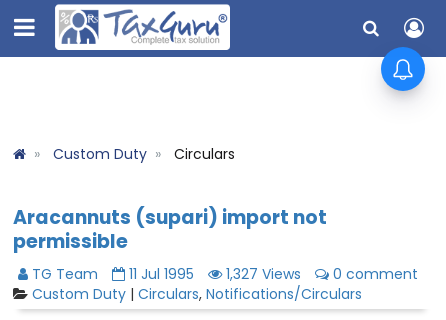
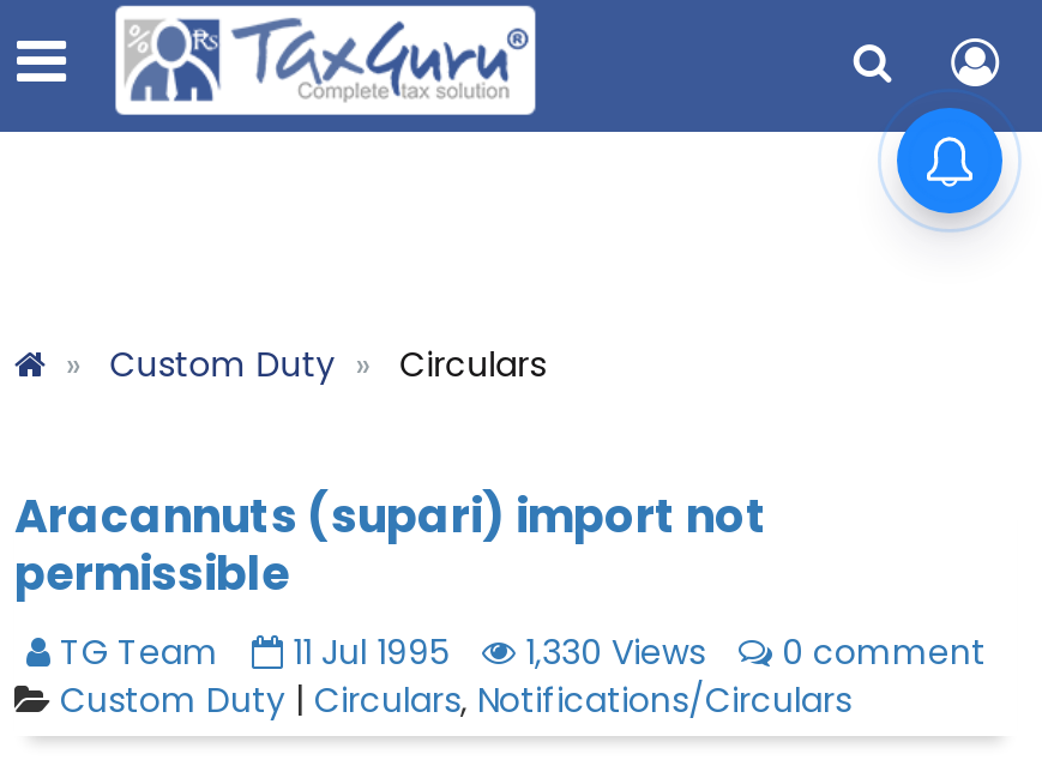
- TG Team 11 Jul 1995 1,327 Views 0 comment
+ TG Team 11 Jul 1995 1,330 Views 0 comment
